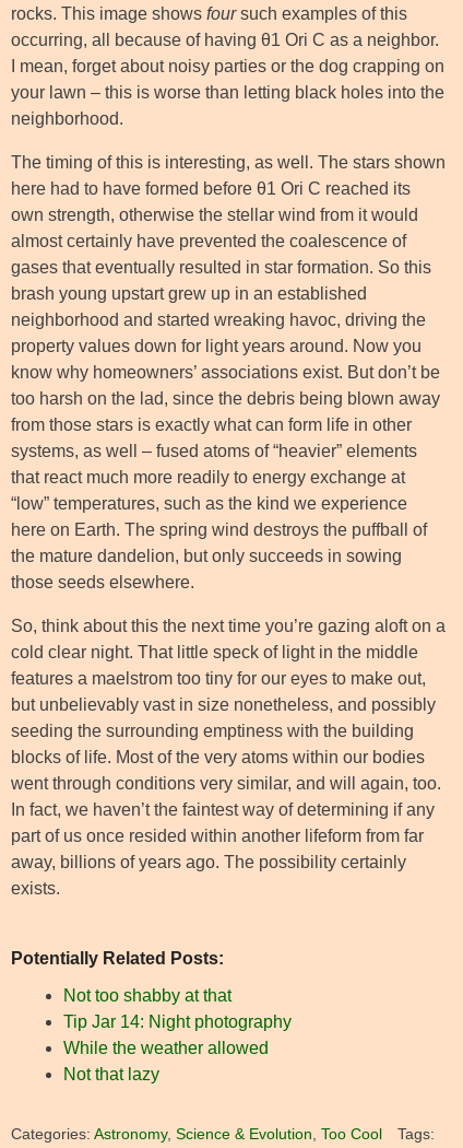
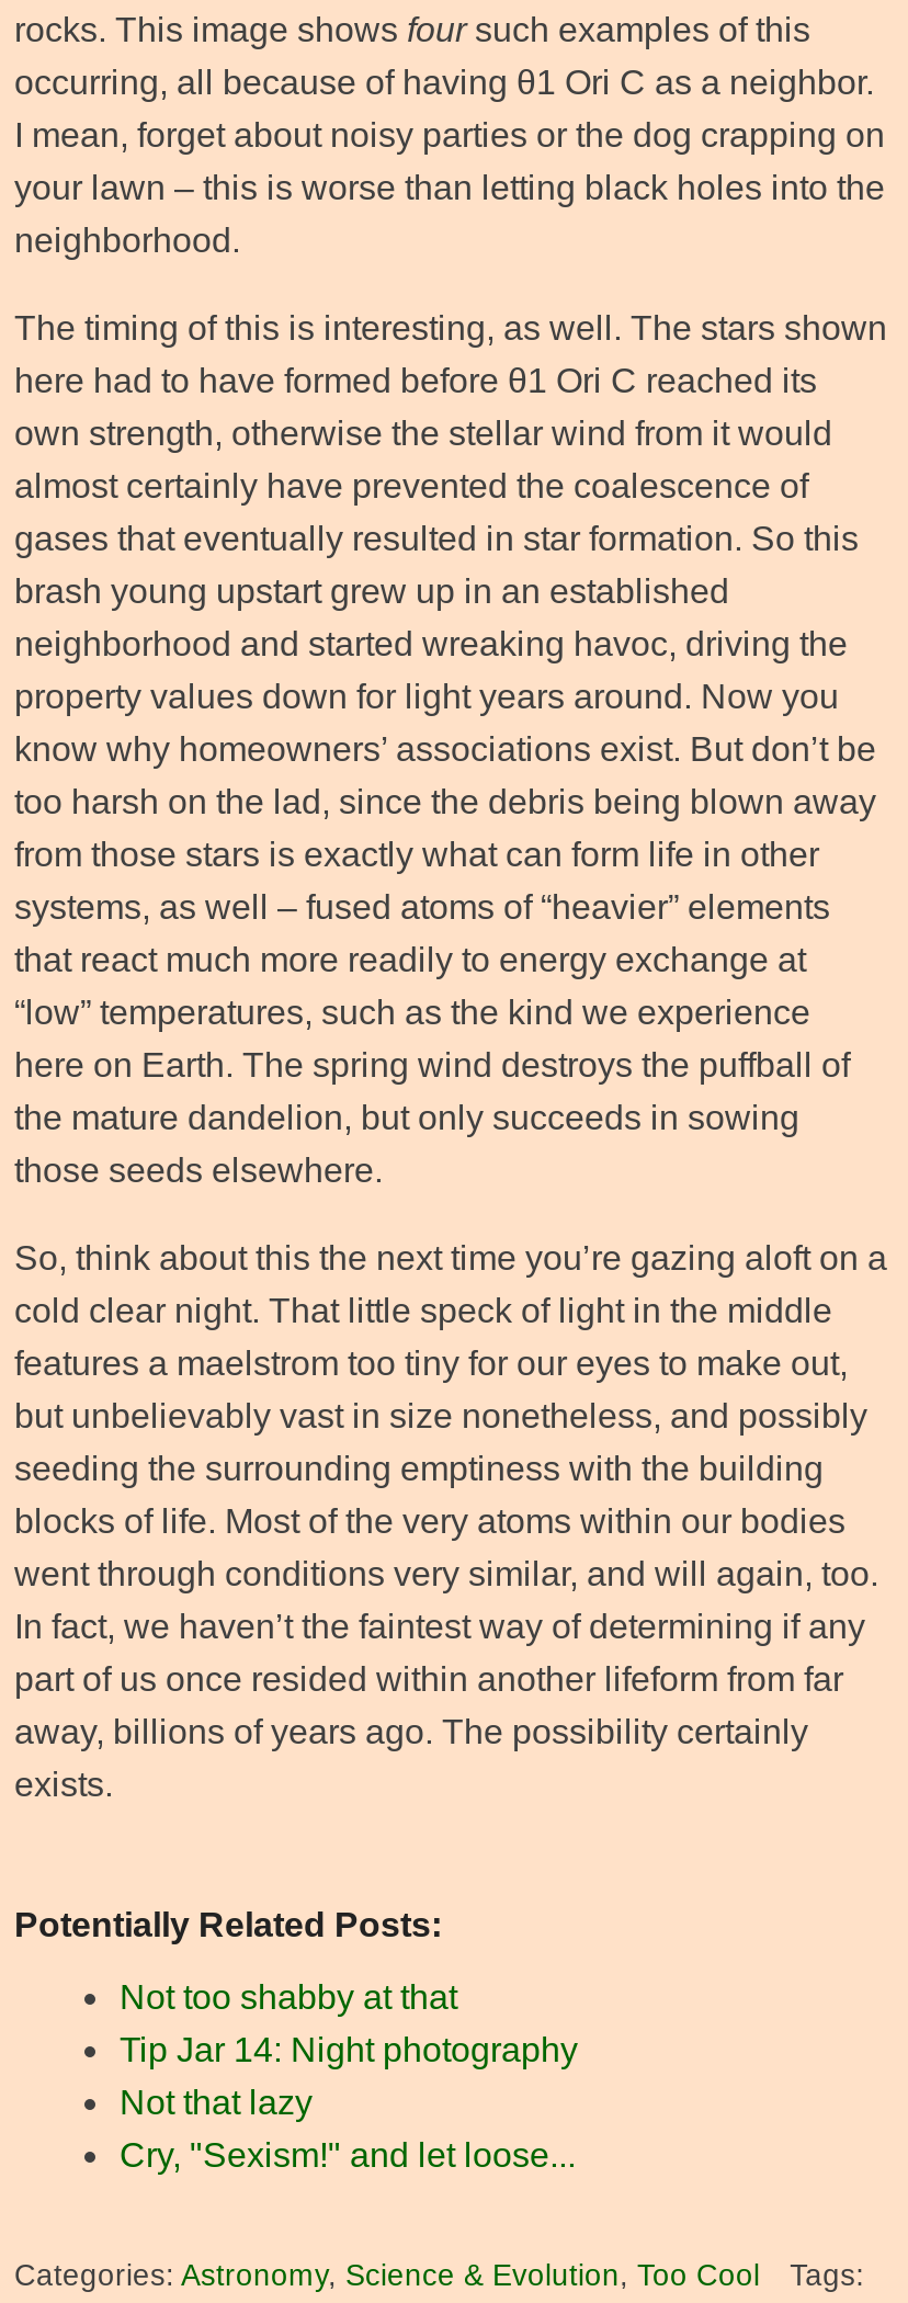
- While the weather allowed

moved up: Not that lazy

+ Cry, "Sexism!" and let loose...
